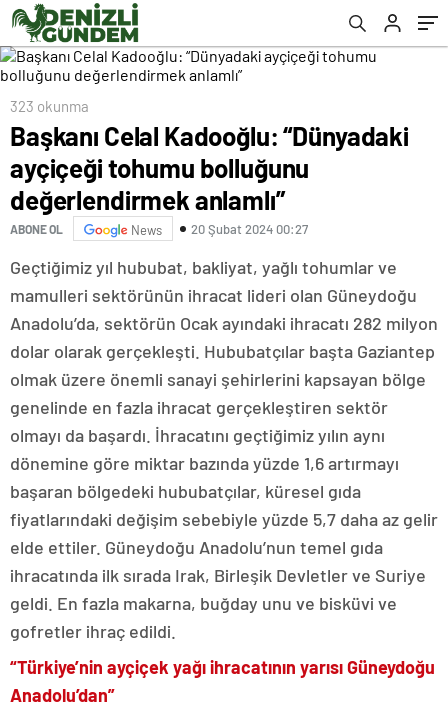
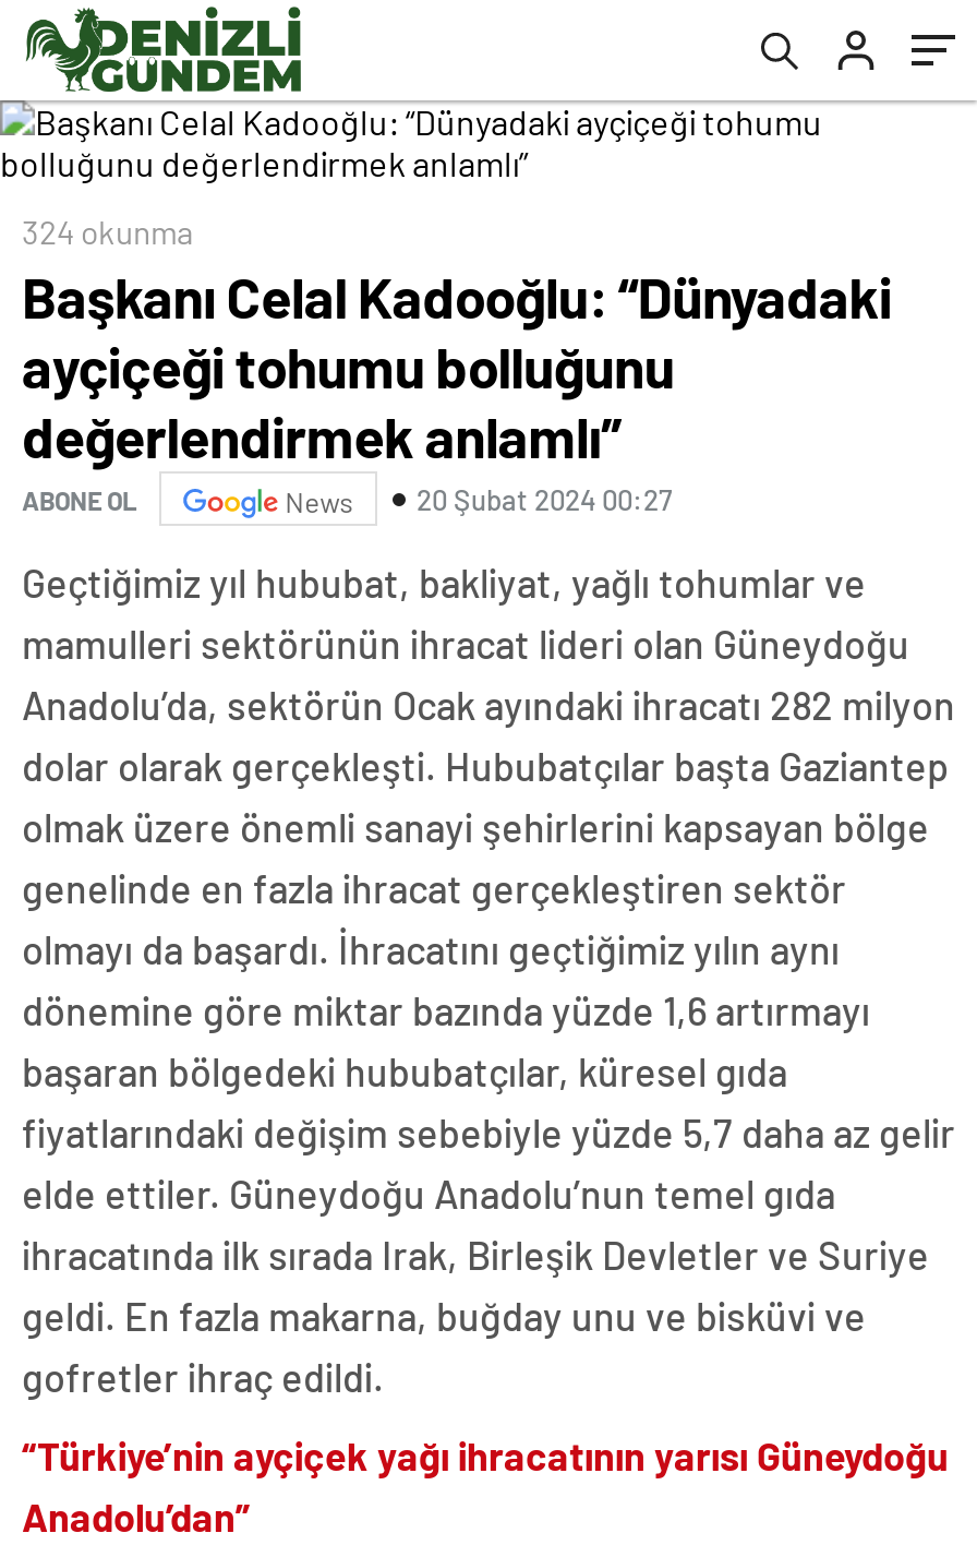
- 323 okunma
+ 324 okunma
